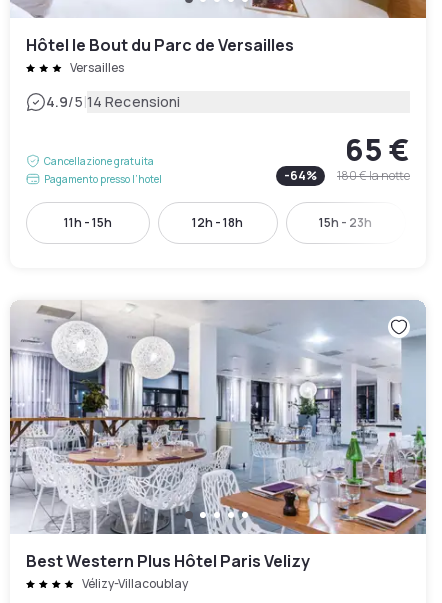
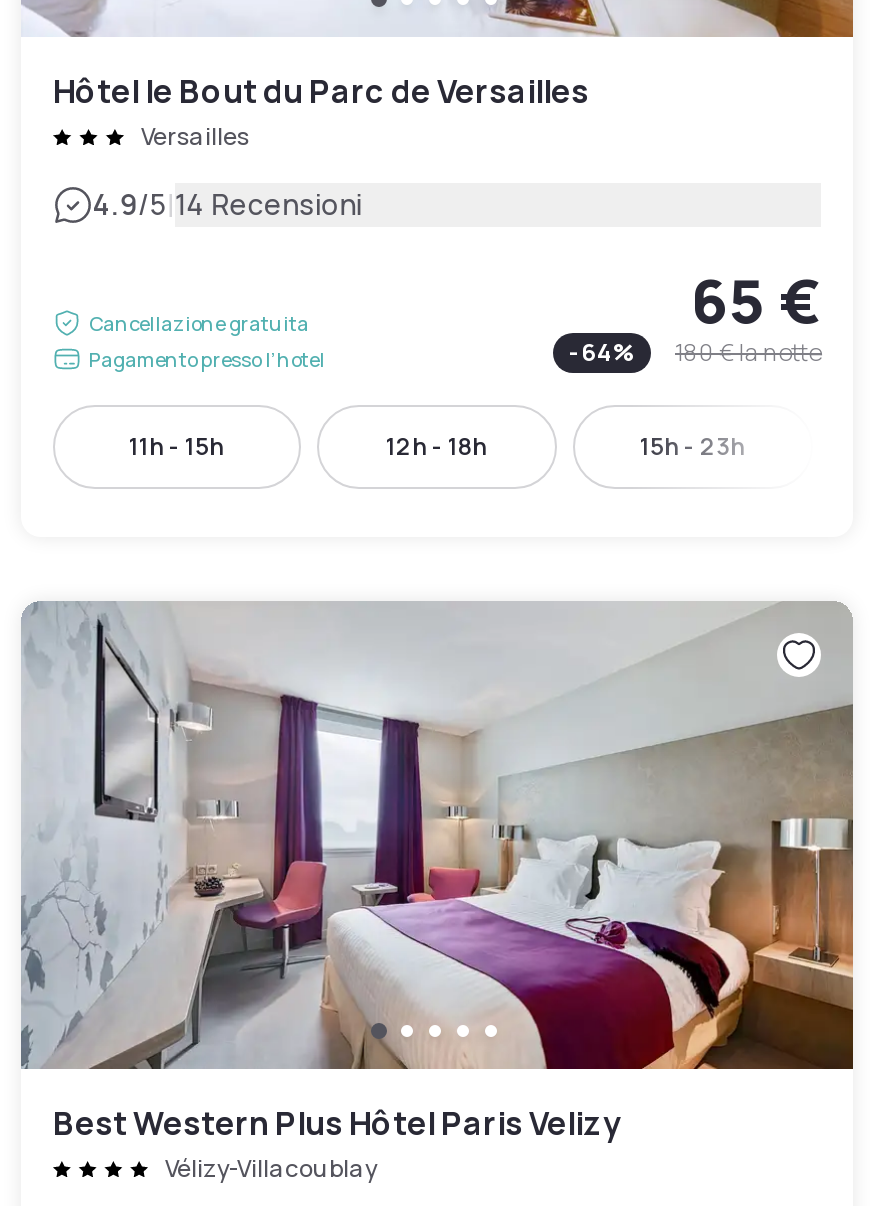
- [image]
+ [image]
